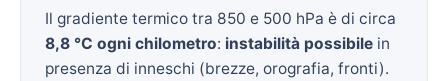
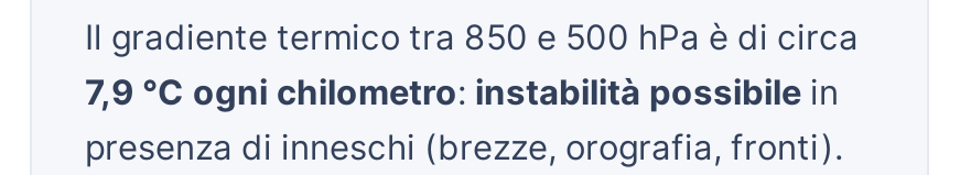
- 8,8 °C ogni chilometro: instabilità possibile in
+ 7,9 °C ogni chilometro: instabilità possibile in
